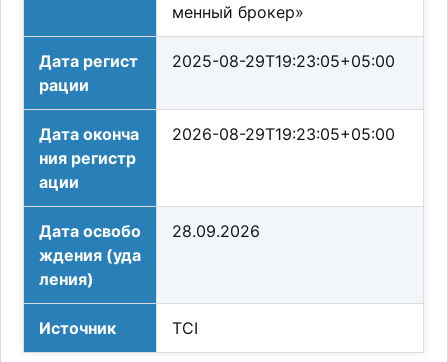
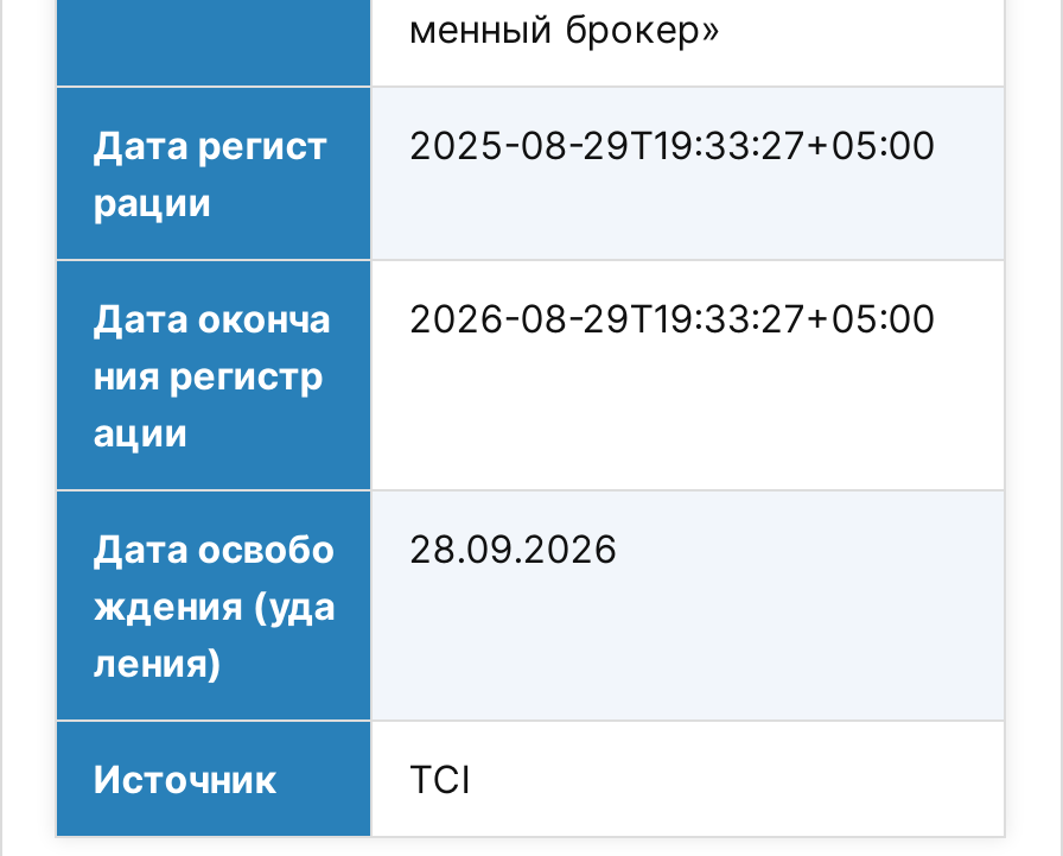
- Дата регист 2025-08-29T19:23:05+05:00
+ Дата регист 2025-08-29T19:33:27+05:00

- Дата оконча 2026-08-29T19:23:05+05:00
+ Дата оконча 2026-08-29T19:33:27+05:00
